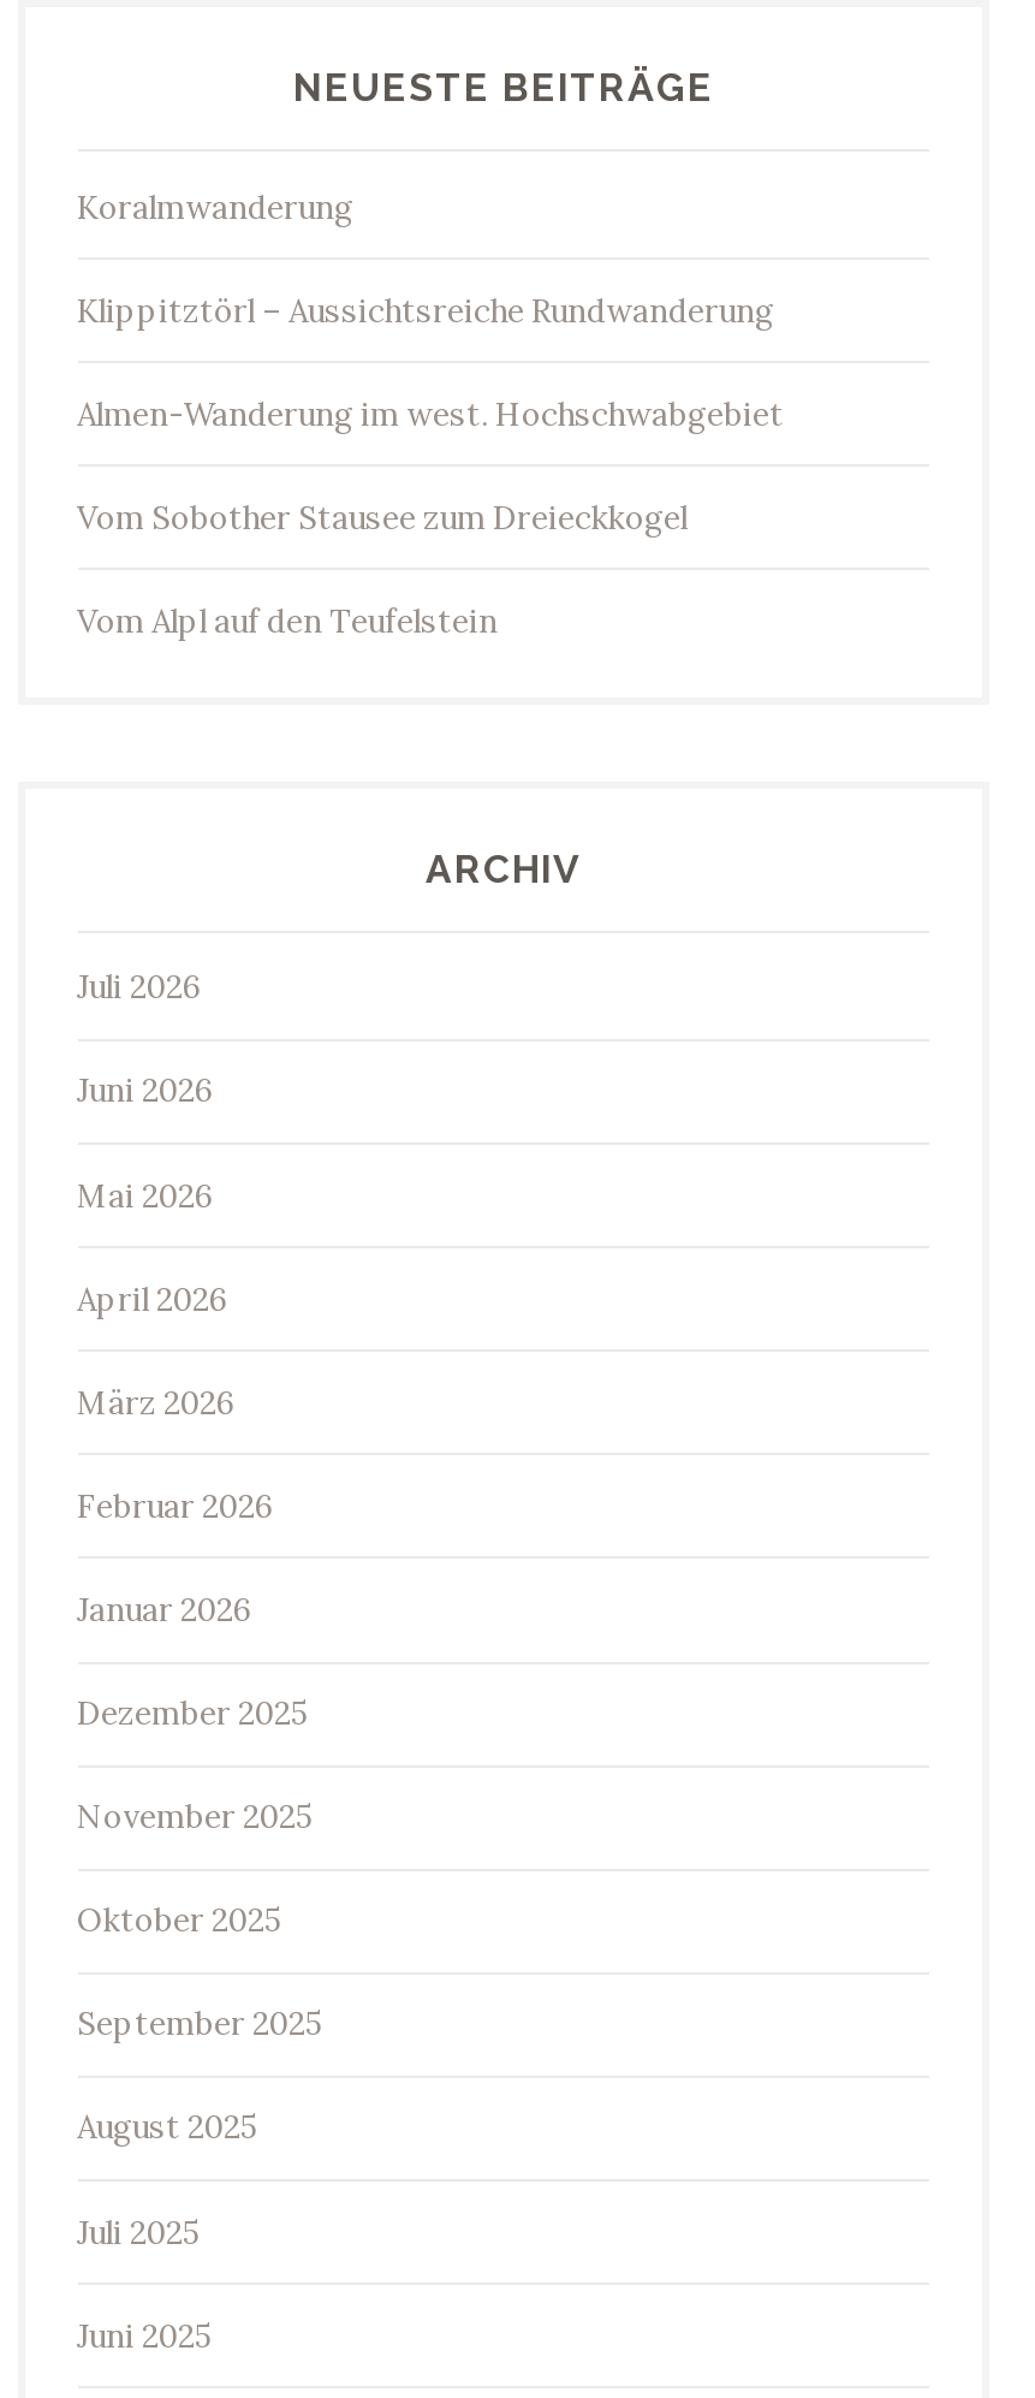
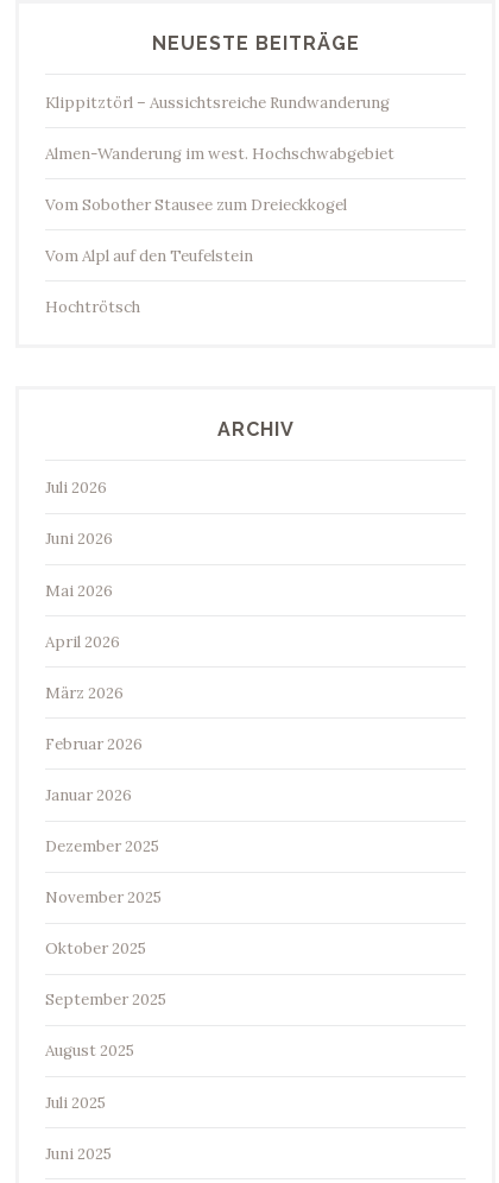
- Koralmwanderung

moved up: Klippitztörl – Aussichtsreiche Rundwanderung | Almen-Wanderung im west. Hochschwabgebiet | Vom Sobother Stausee zum Dreieckkogel | Vom Alpl auf den Teufelstein

+ Hochtrötsch
